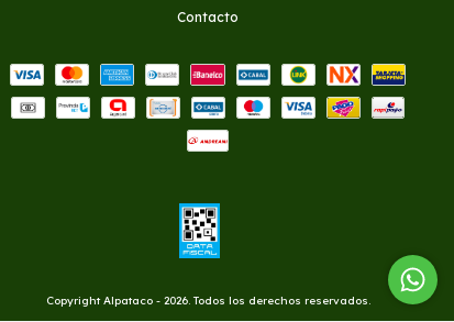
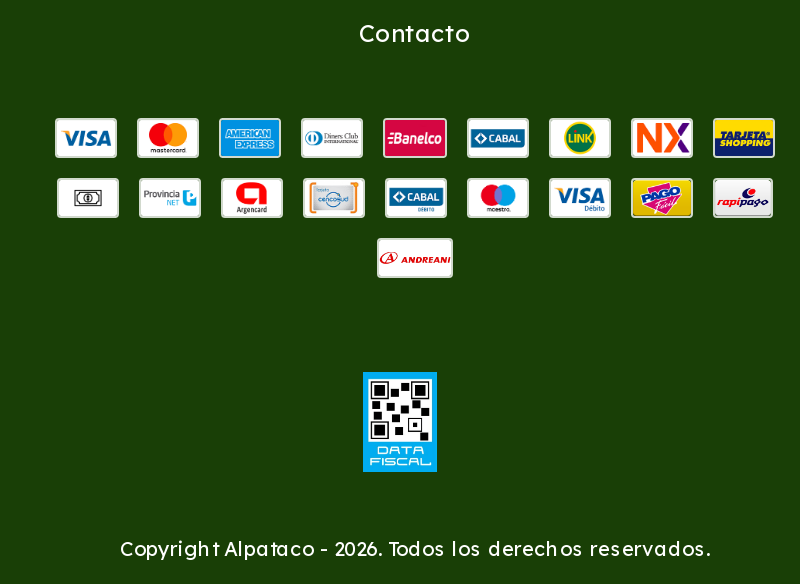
- [image]
